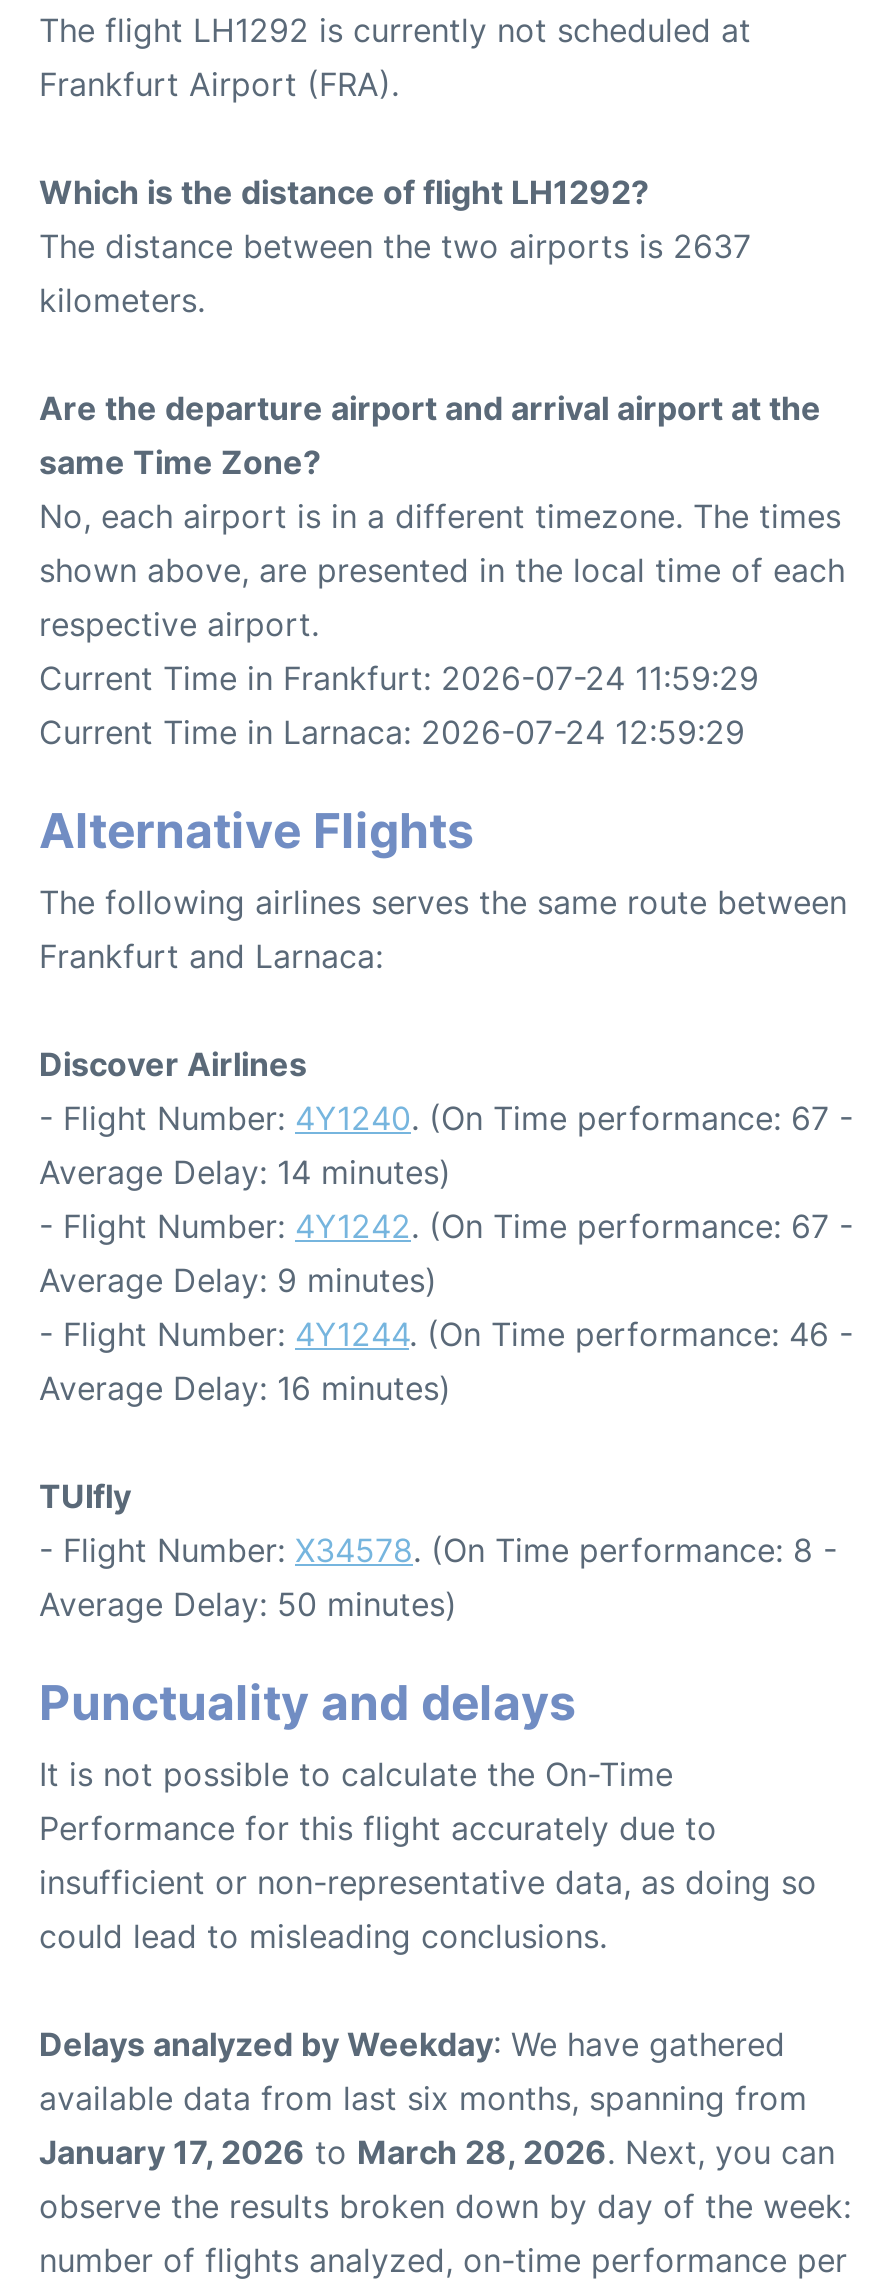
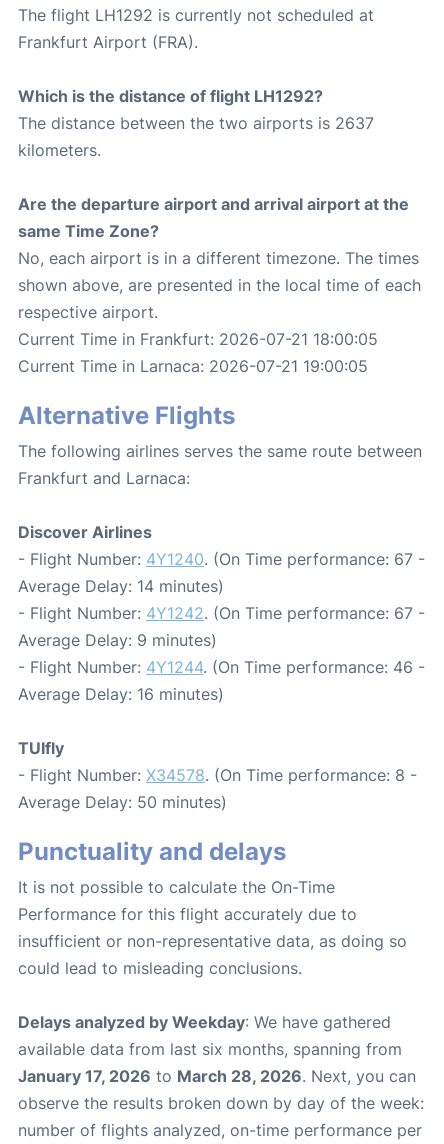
- Current Time in Frankfurt: 2026-07-24 11:59:29
+ Current Time in Frankfurt: 2026-07-21 18:00:05

- Current Time in Larnaca: 2026-07-24 12:59:29
+ Current Time in Larnaca: 2026-07-21 19:00:05
